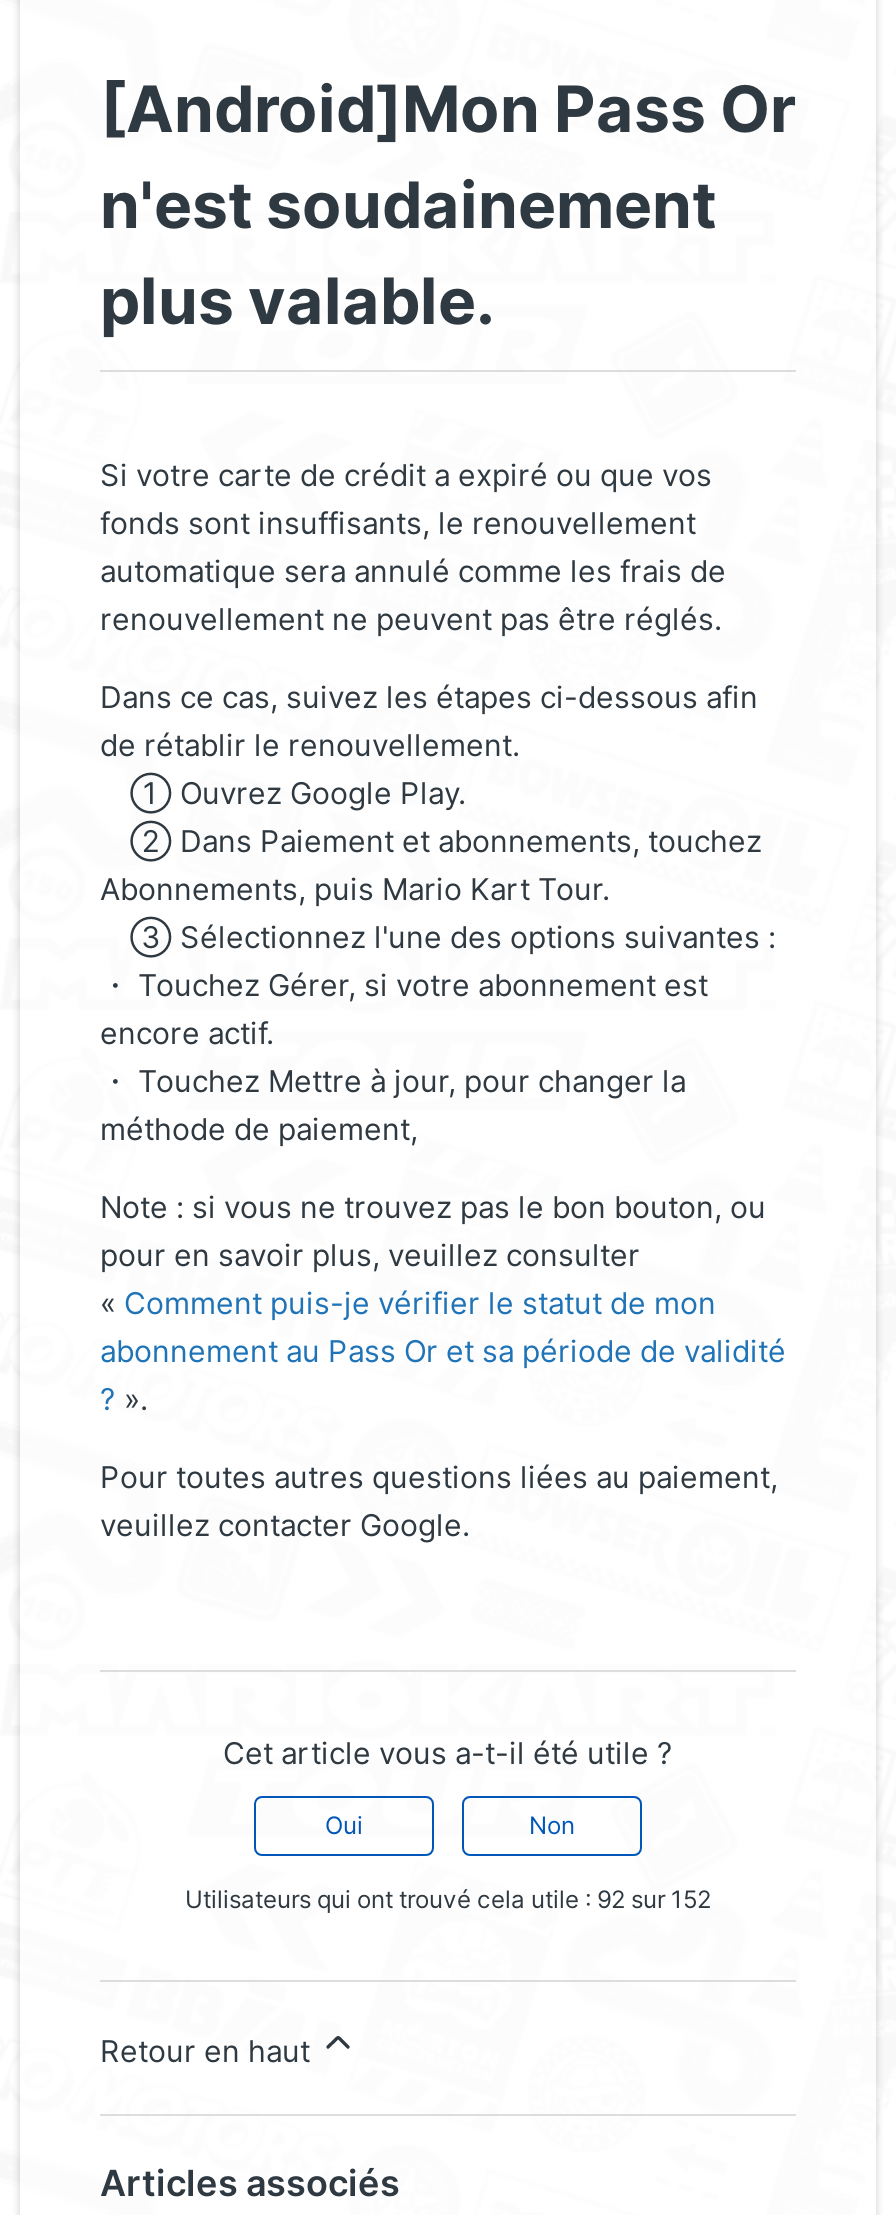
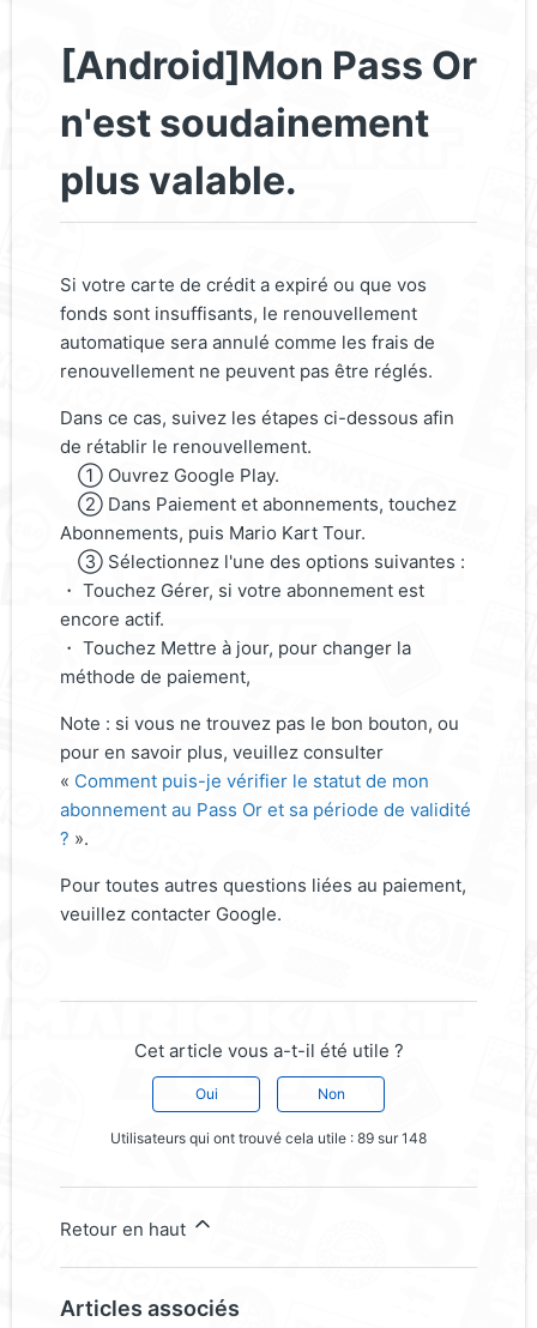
- Utilisateurs qui ont trouvé cela utile : 92 sur 152
+ Utilisateurs qui ont trouvé cela utile : 89 sur 148
